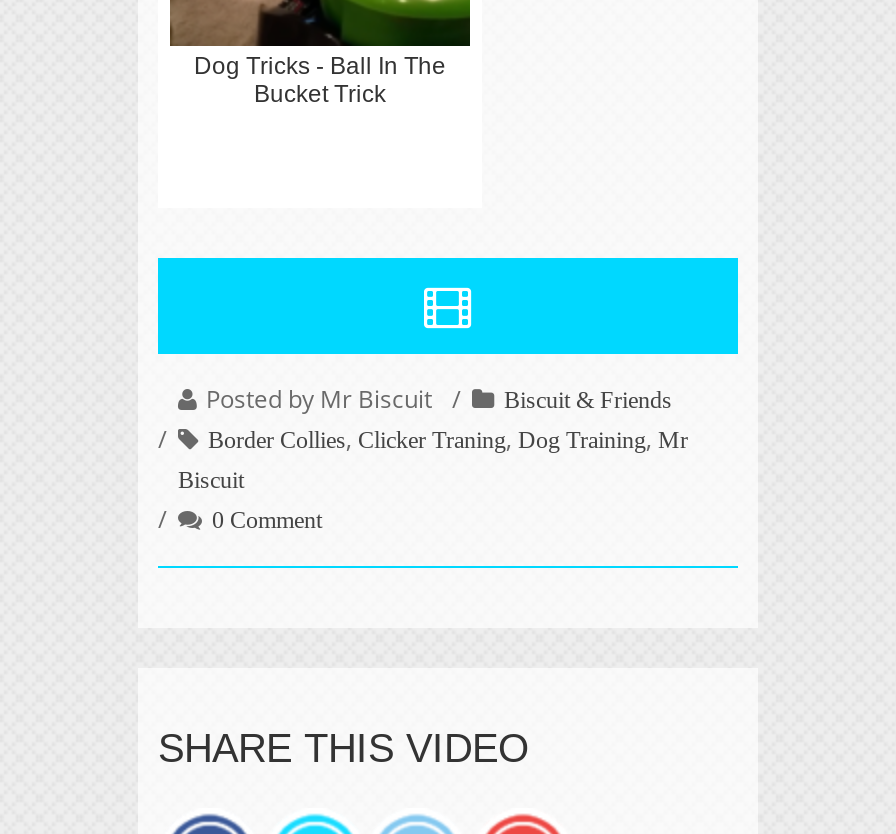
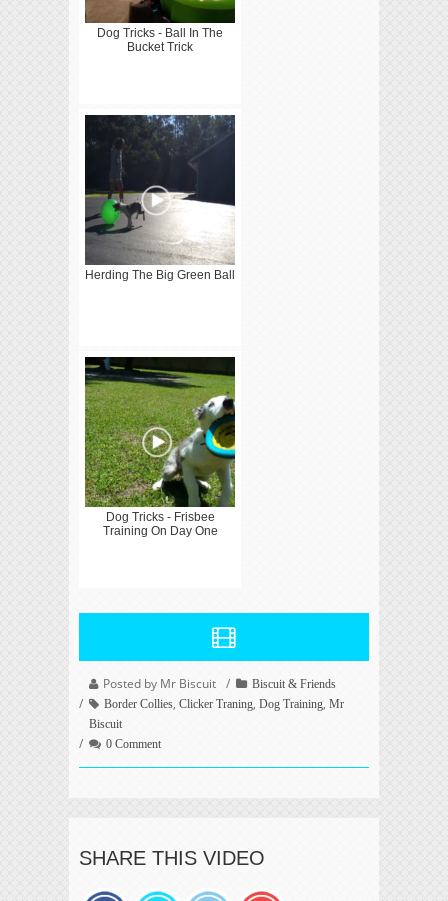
+ [image]
+ Herding The Big Green Ball

+ [image]
+ Dog Tricks - Frisbee
+ Training On Day One
